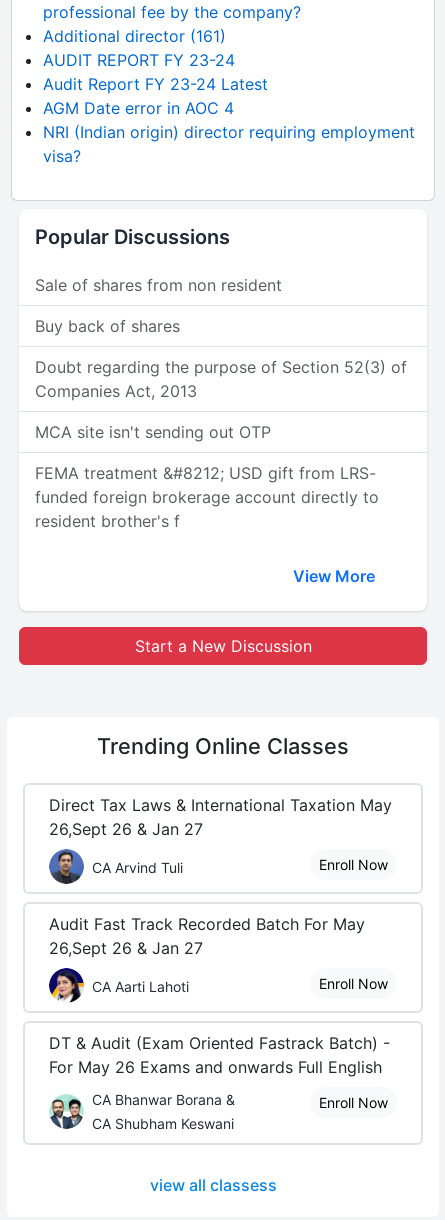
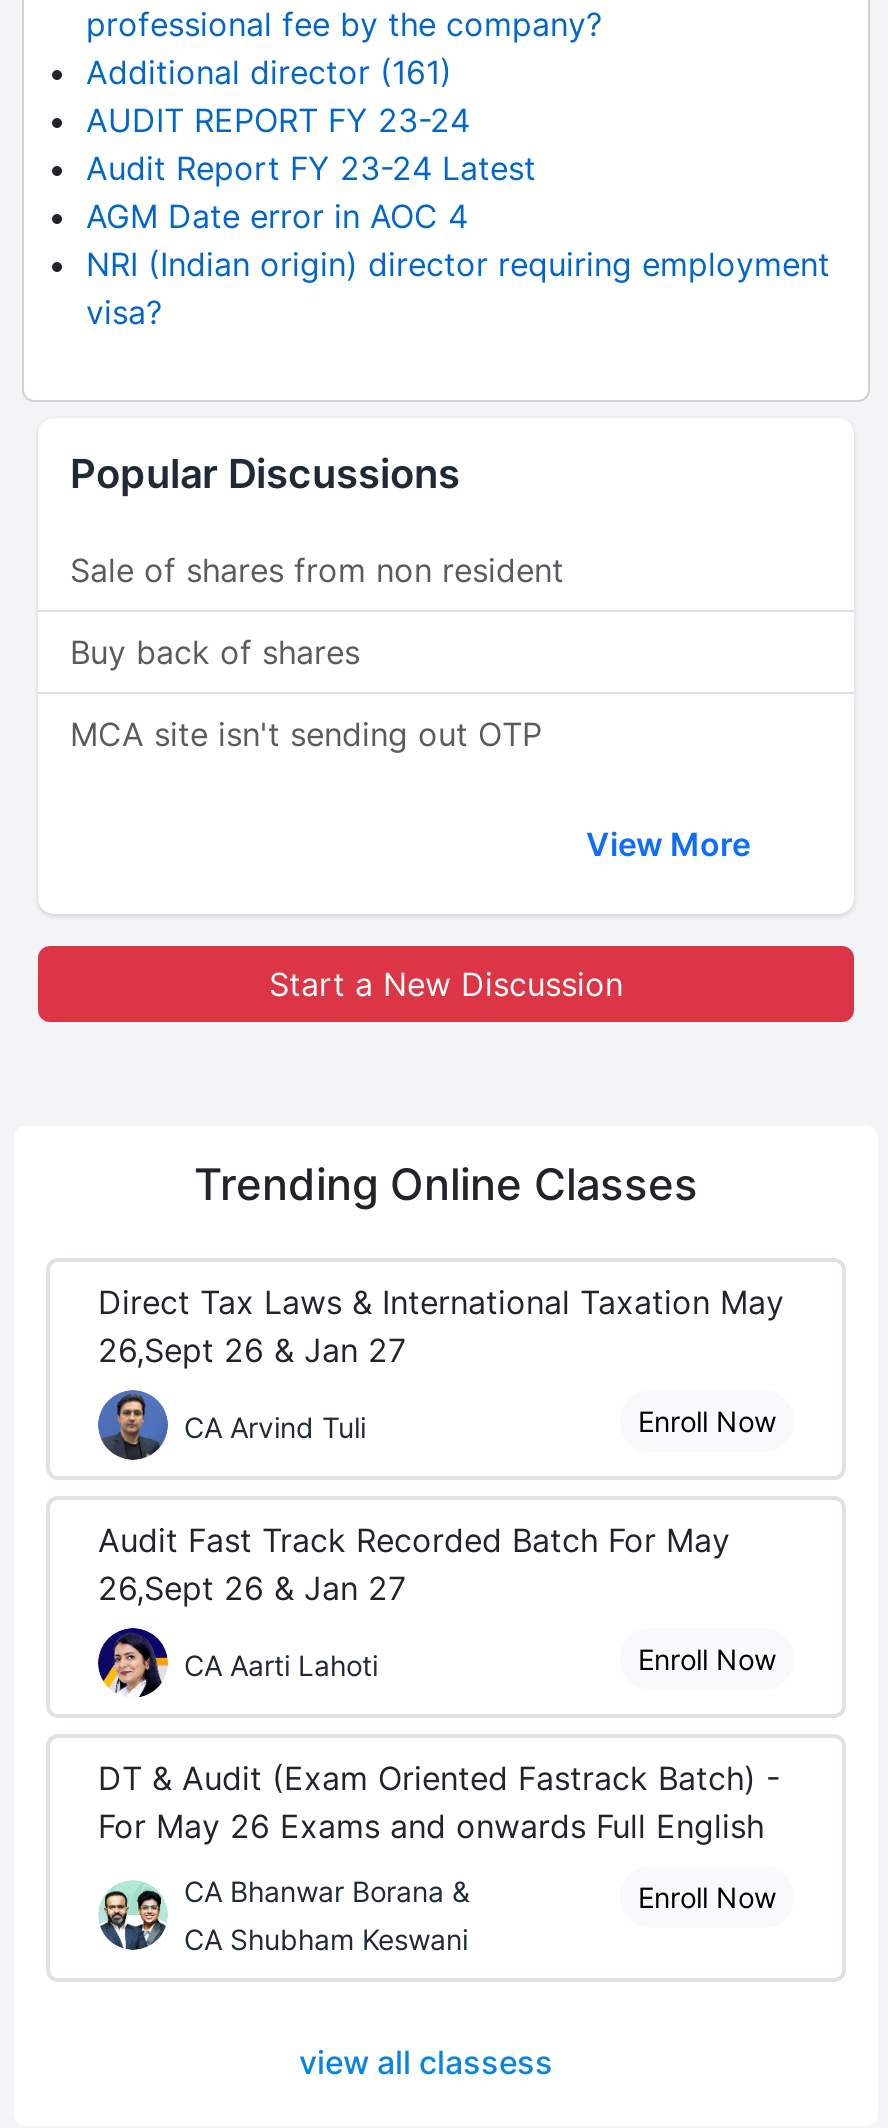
- Doubt regarding the purpose of Section 52(3) of
- Companies Act, 2013

- FEMA treatment &#8212; USD gift from LRS-
- funded foreign brokerage account directly to
- resident brother's f
